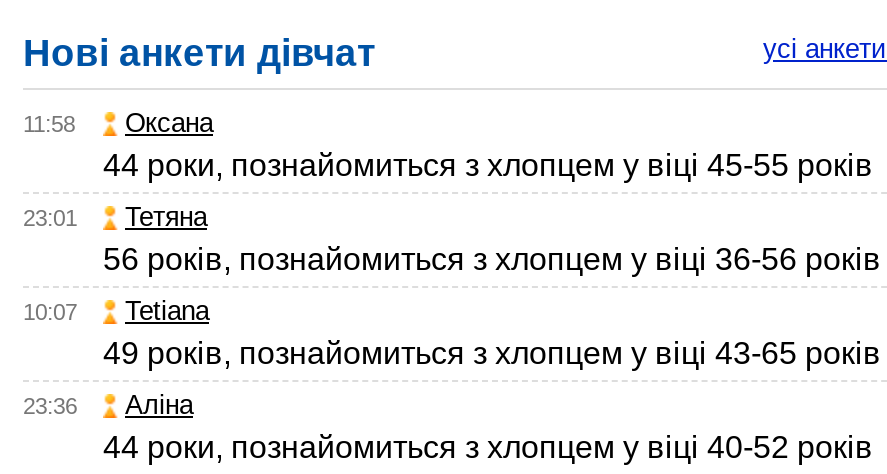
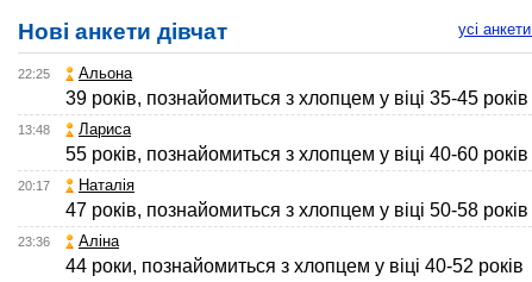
- 11:58
- Оксана
- 44 роки, познайомиться з хлопцем у віці 45-55 років
+ 22:25
+ Альона
+ 39 років, познайомиться з хлопцем у віці 35-45 років

- 23:01
- Тетяна
- 56 років, познайомиться з хлопцем у віці 36-56 років
+ 13:48
+ Лариса
+ 55 років, познайомиться з хлопцем у віці 40-60 років

- 10:07
- Tetiana
- 49 років, познайомиться з хлопцем у віці 43-65 років
+ 20:17
+ Наталія
+ 47 років, познайомиться з хлопцем у віці 50-58 років
